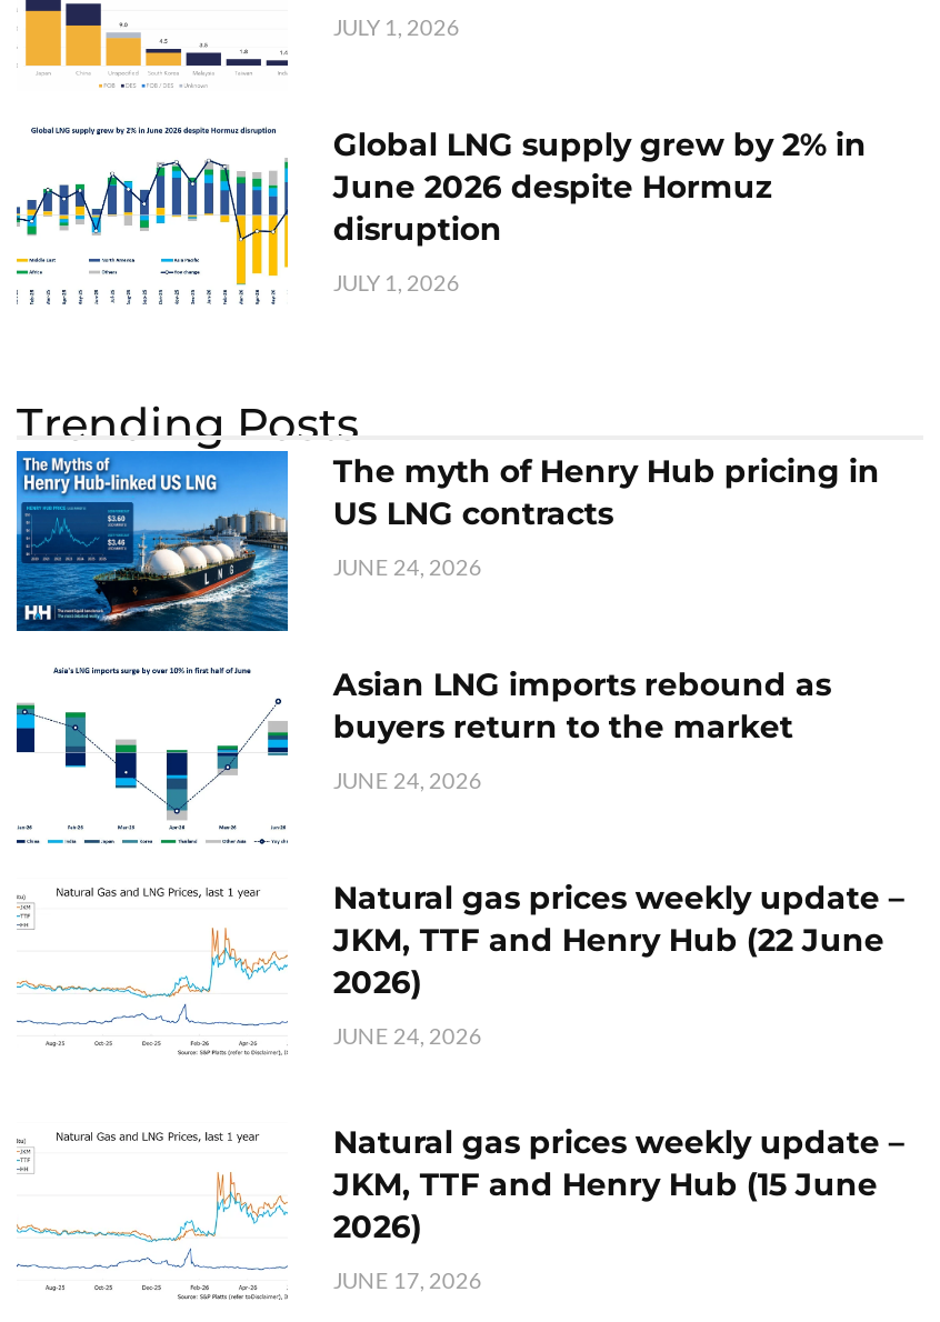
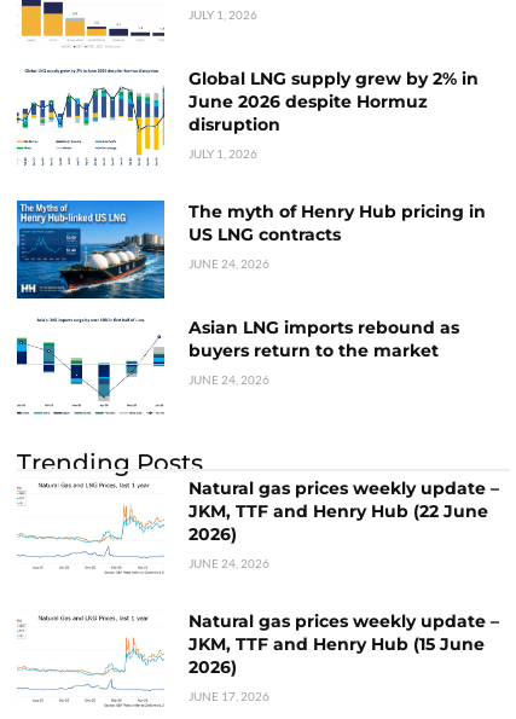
moved down: Trending Posts

moved up: [image] | The myth of Henry Hub pricing in | US LNG contracts | JUNE 24, 2026 | Asian LNG imports rebound as | buyers return to the market | JUNE 24, 2026
